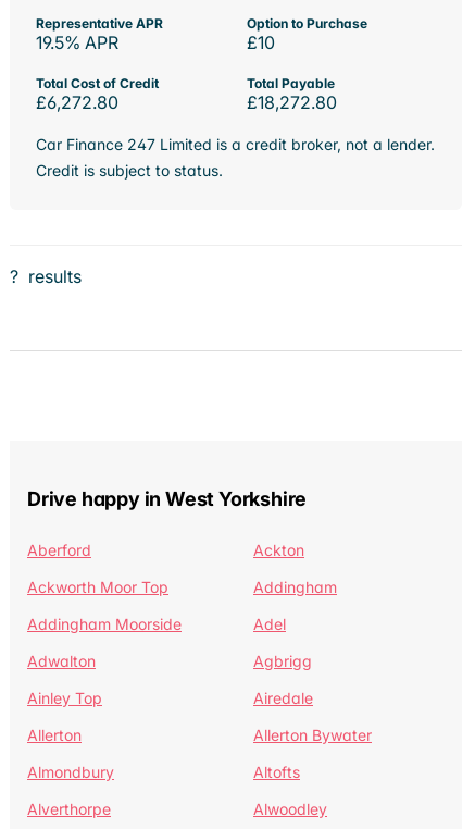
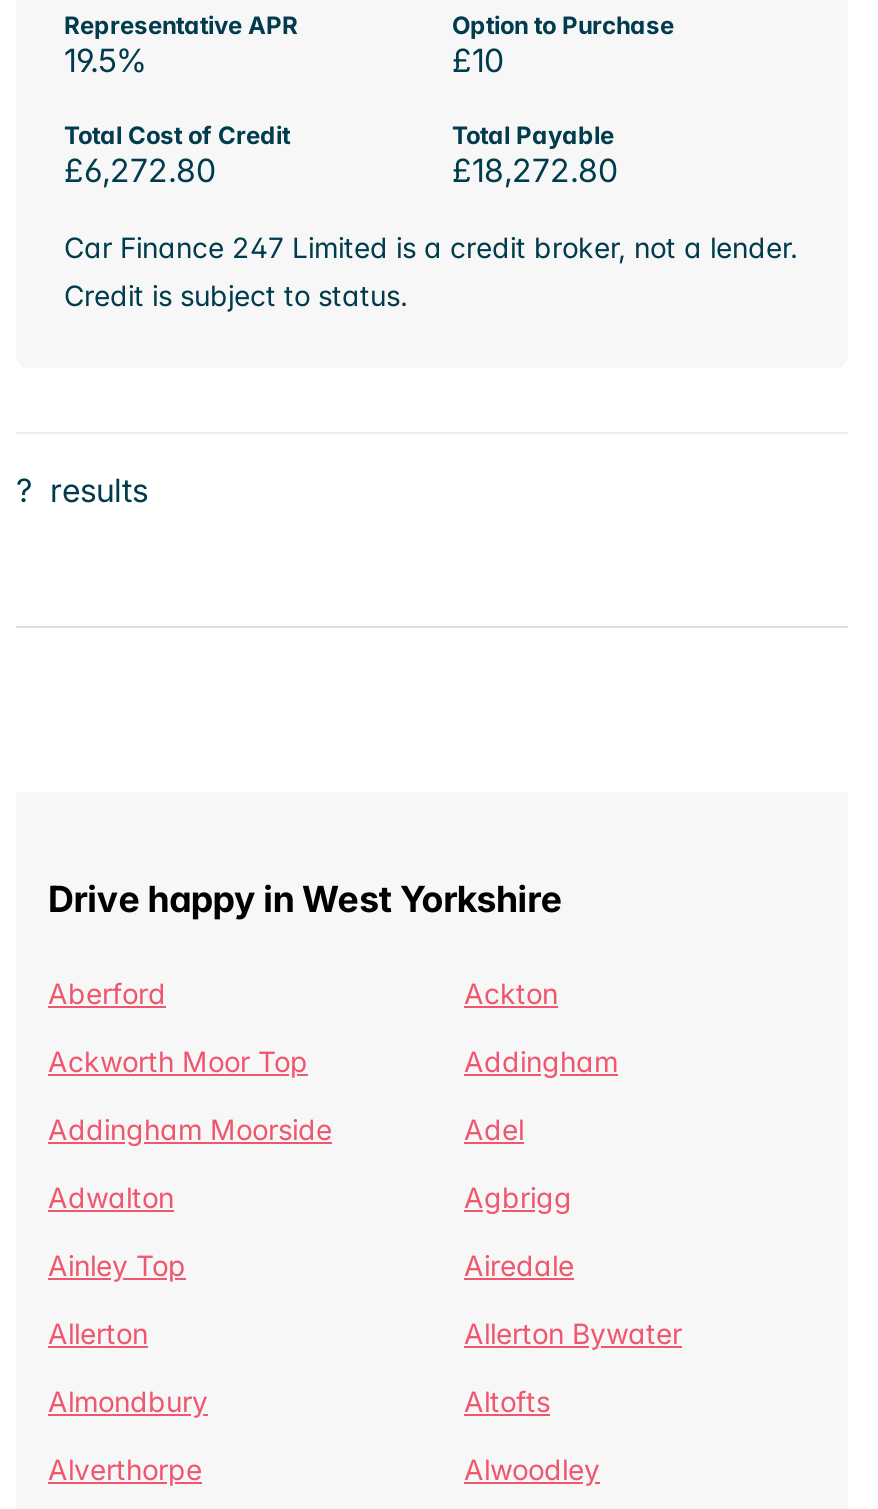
- 19.5% APR
+ 19.5%
